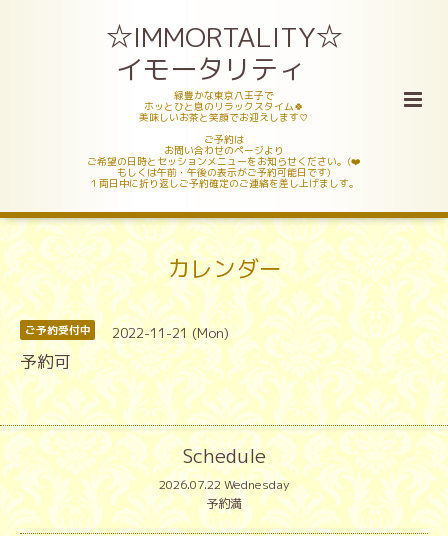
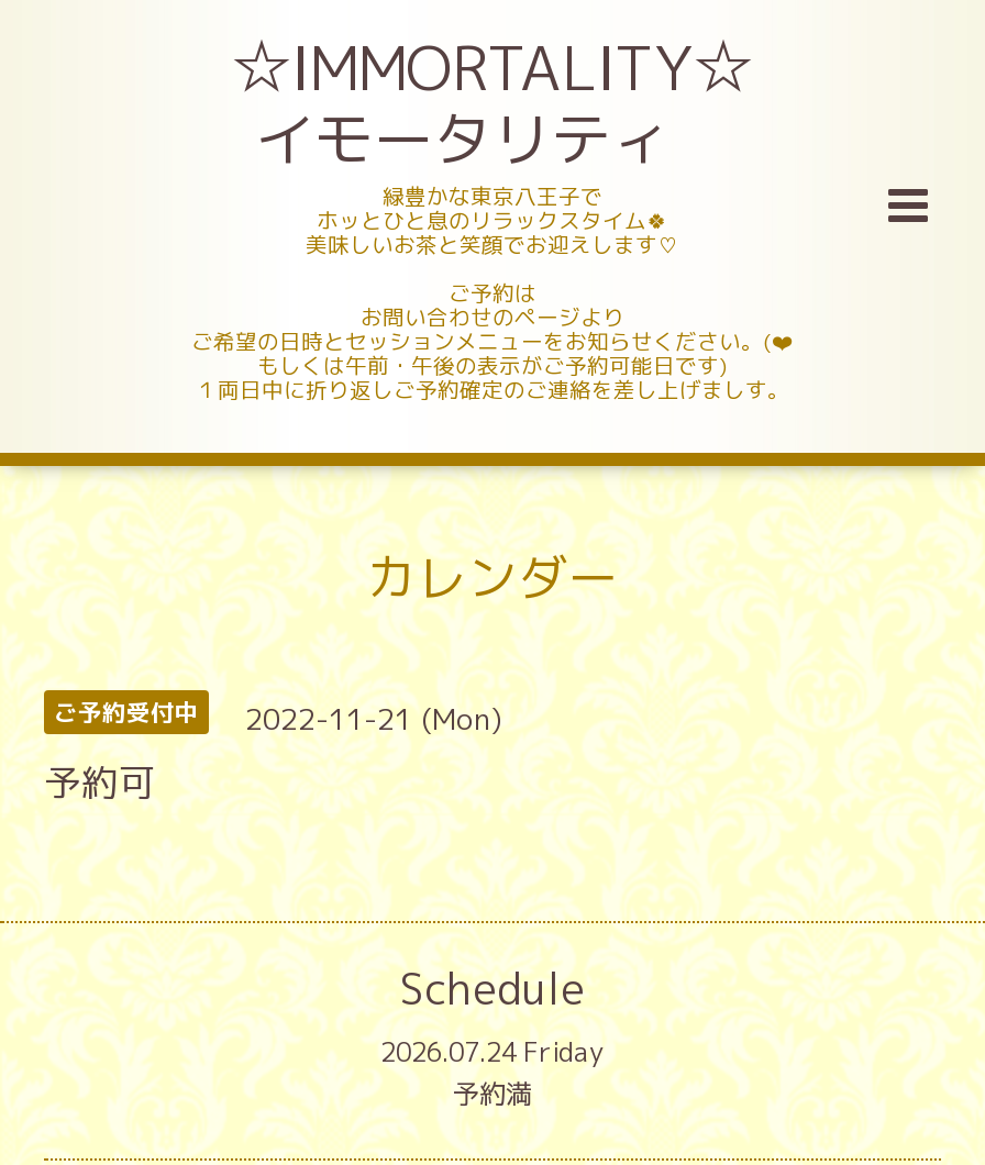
- 2026.07.22 Wednesday
+ 2026.07.24 Friday
